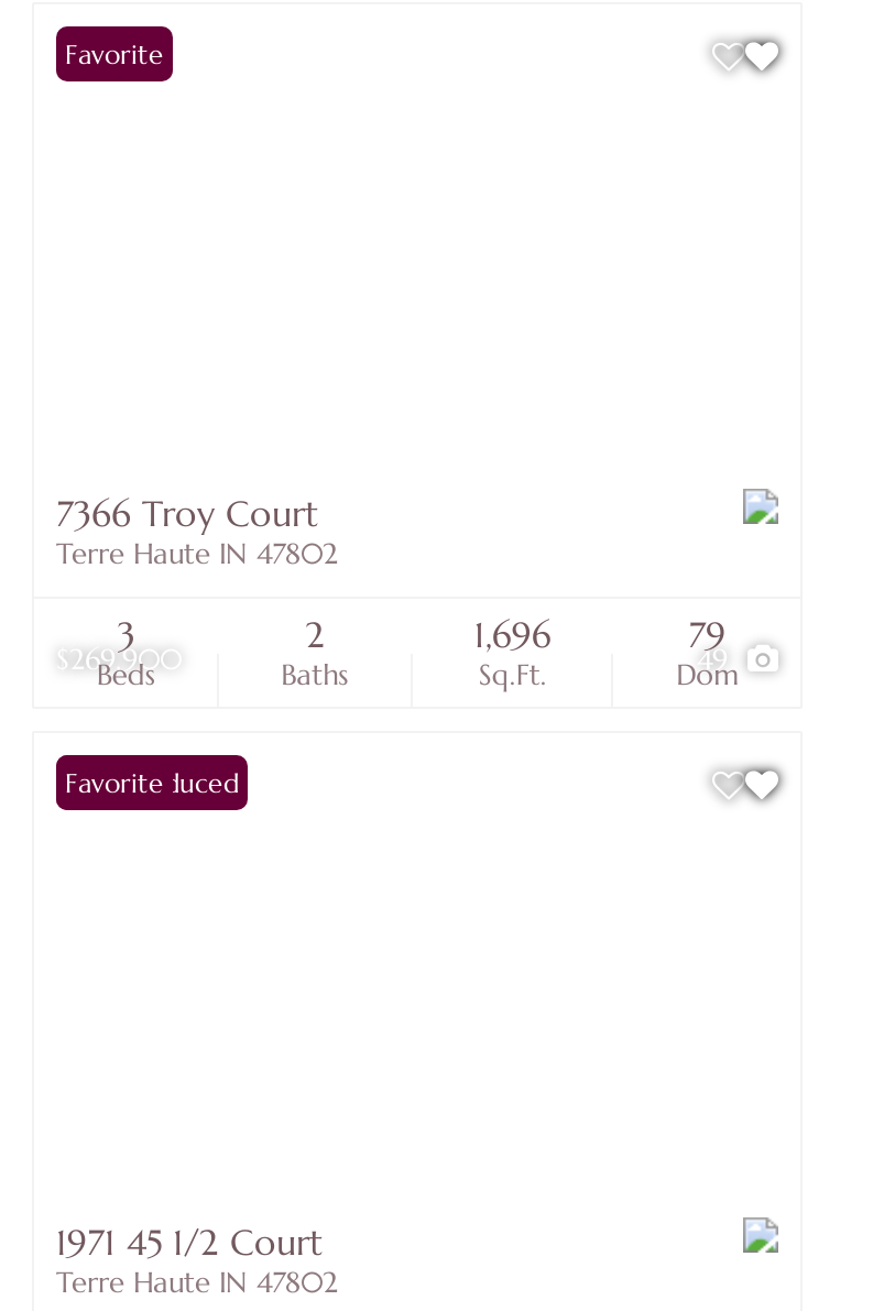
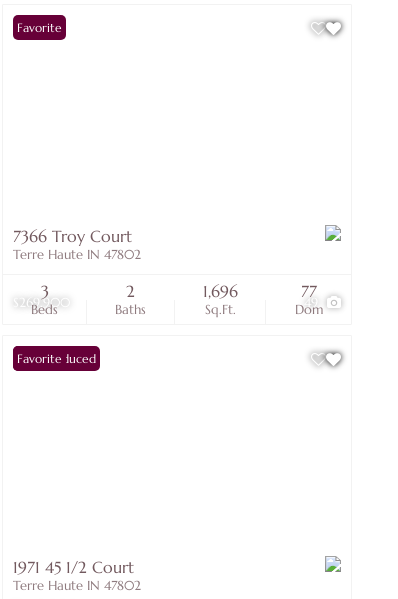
- 79
+ 77
